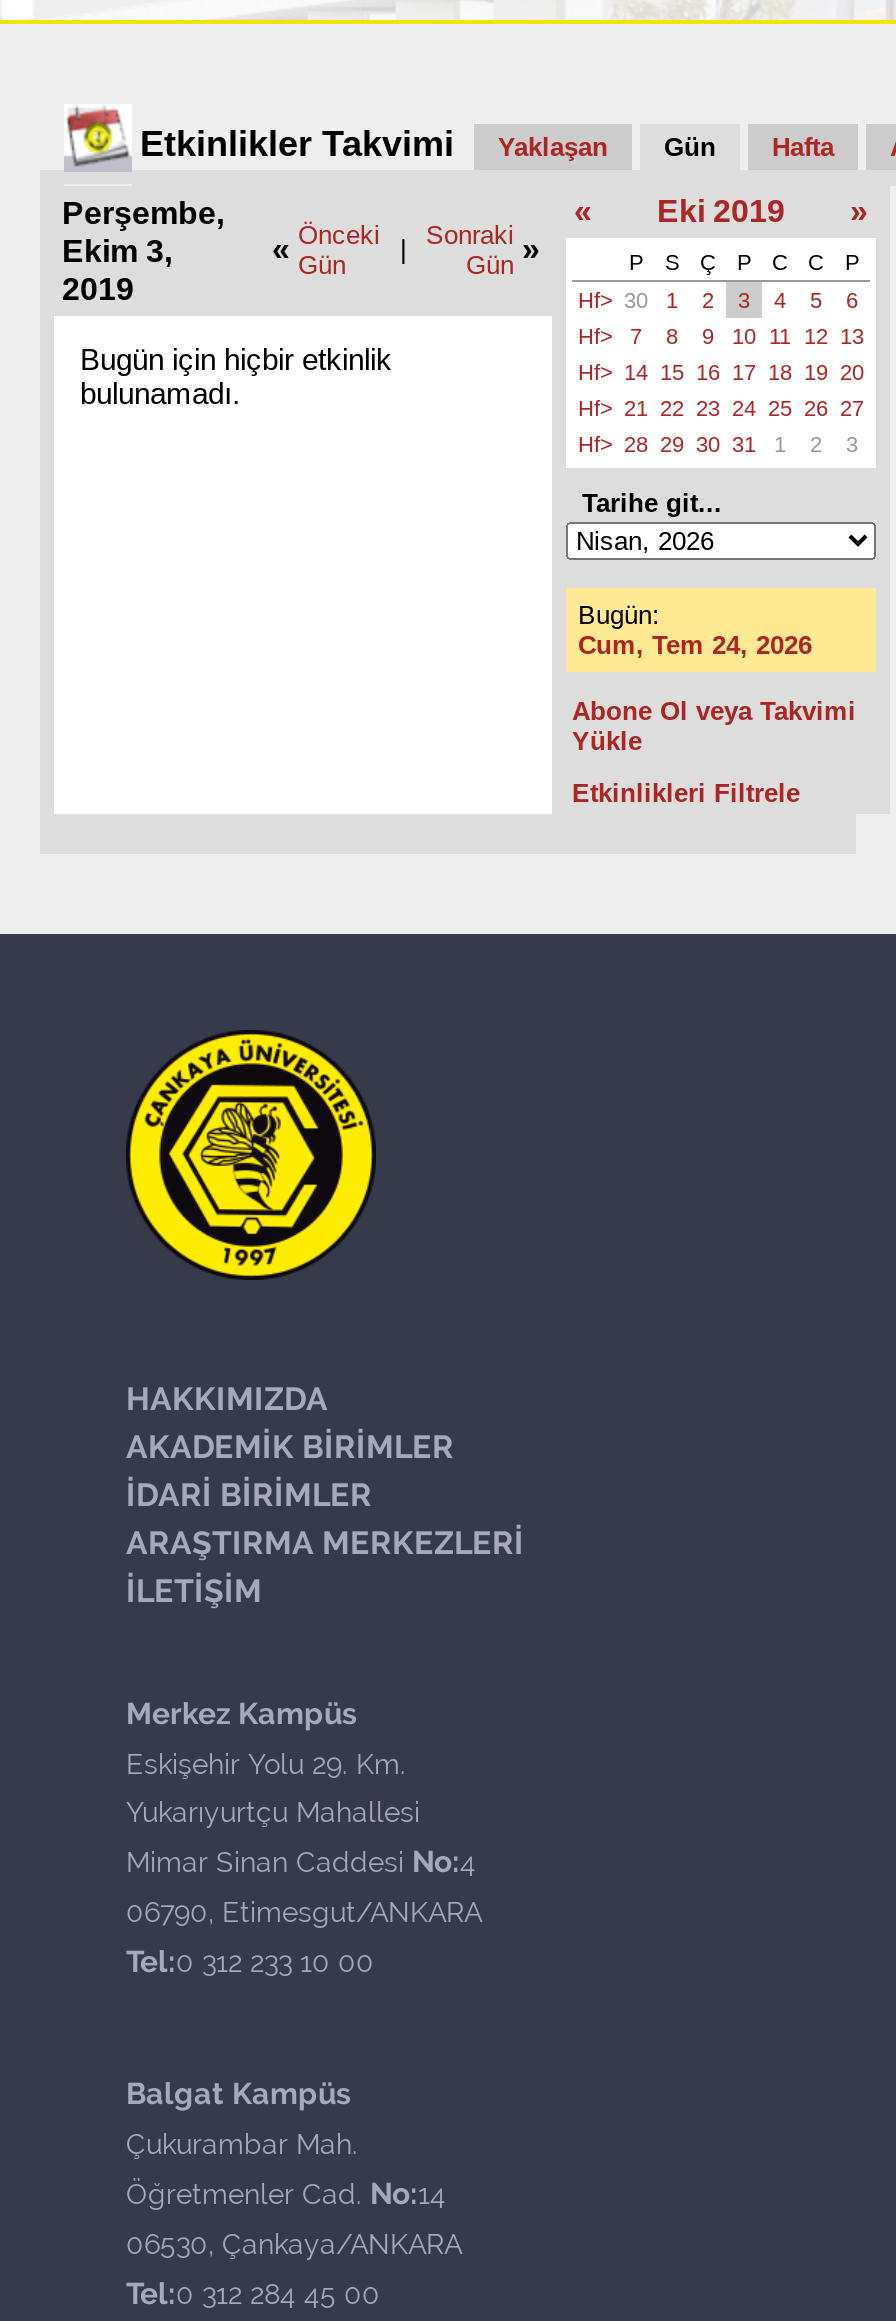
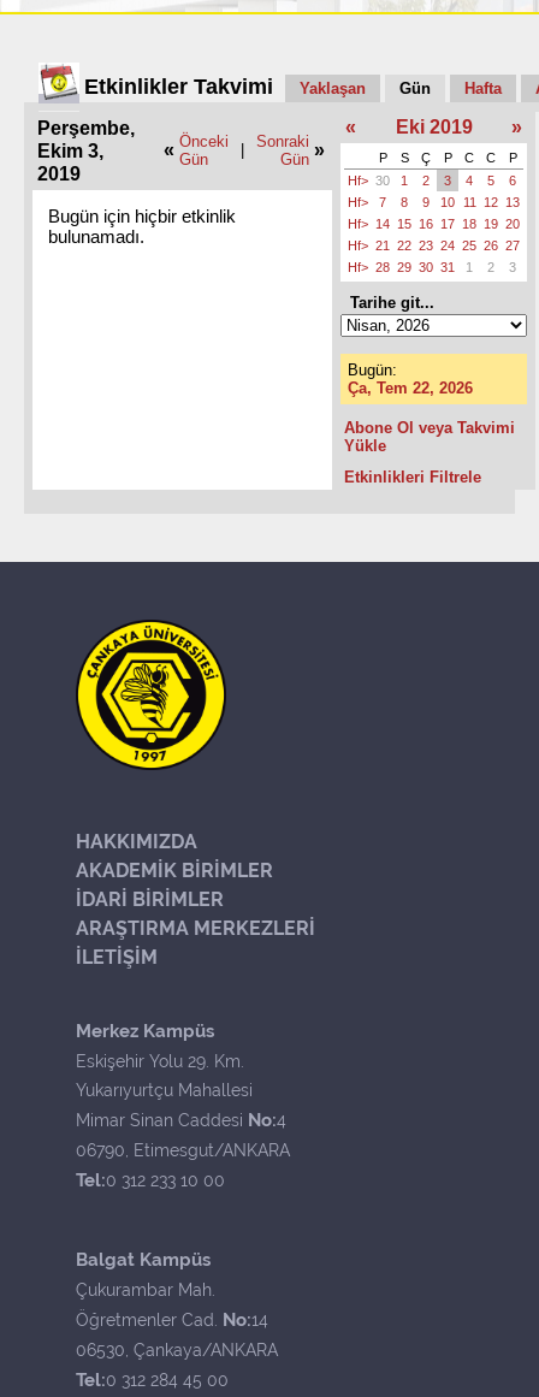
- Cum, Tem 24, 2026
+ Ça, Tem 22, 2026
